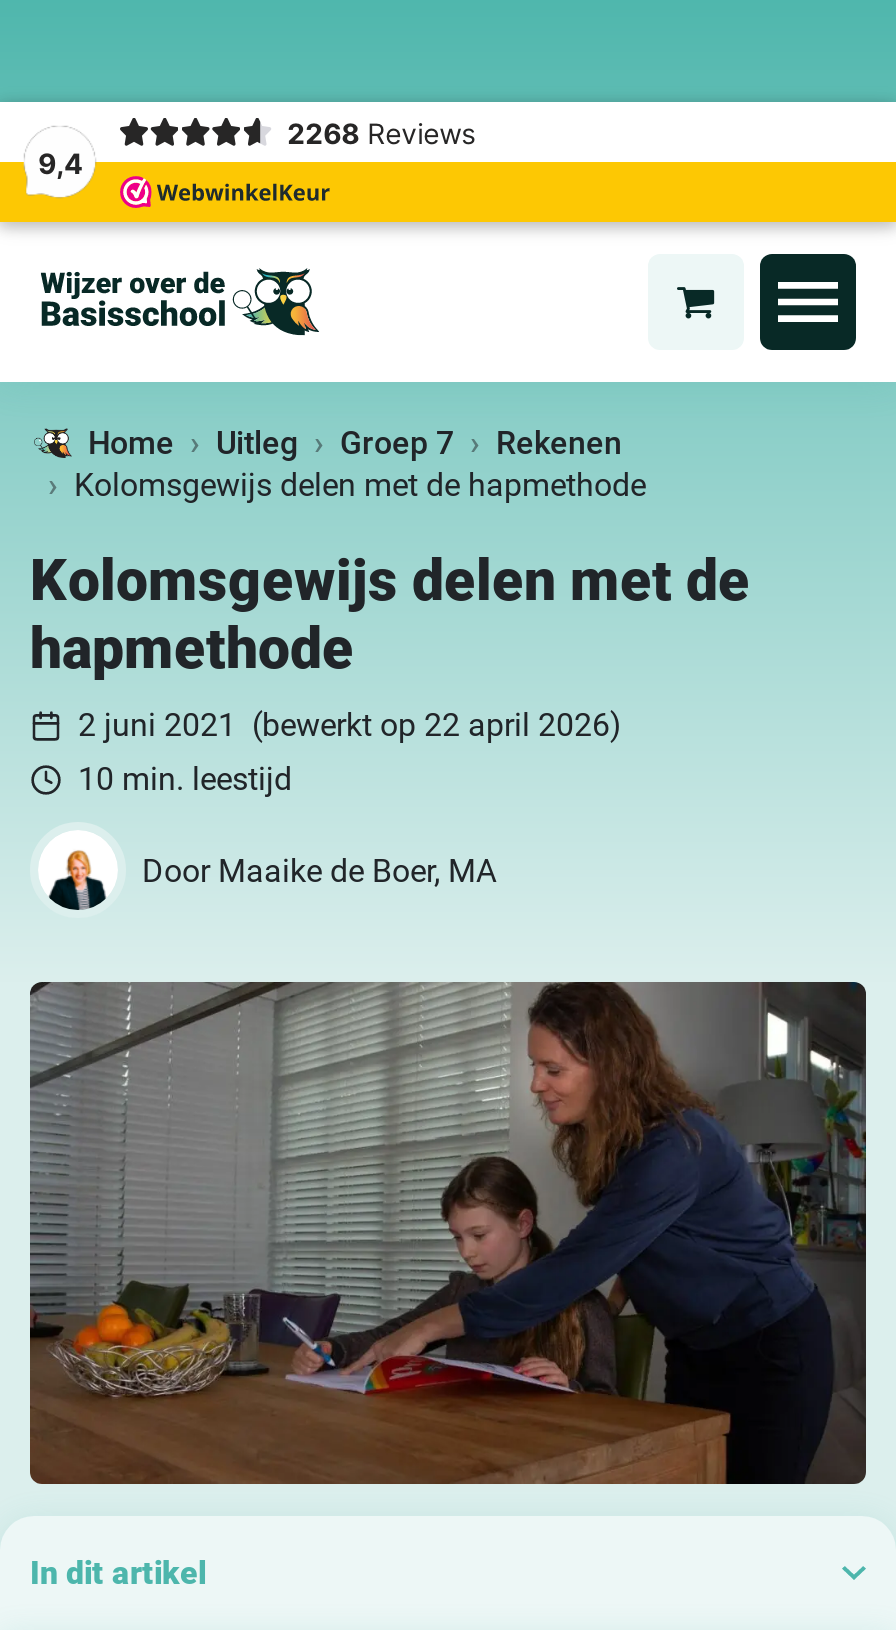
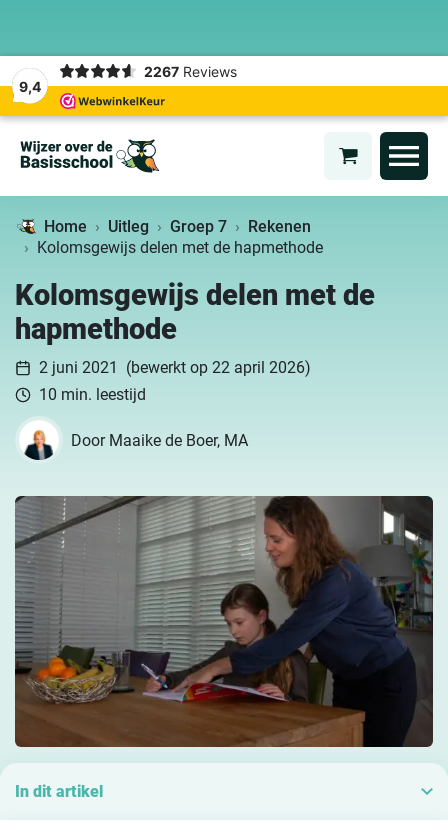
- 2268 Reviews
+ 2267 Reviews
